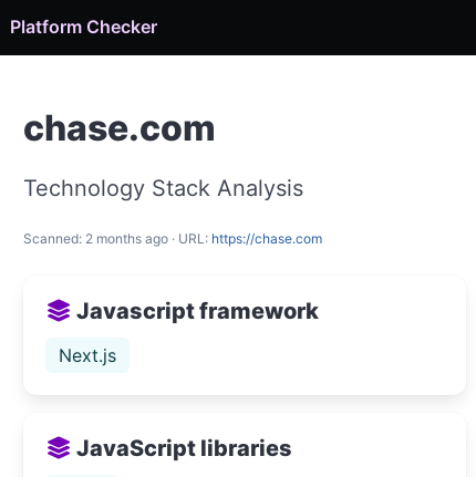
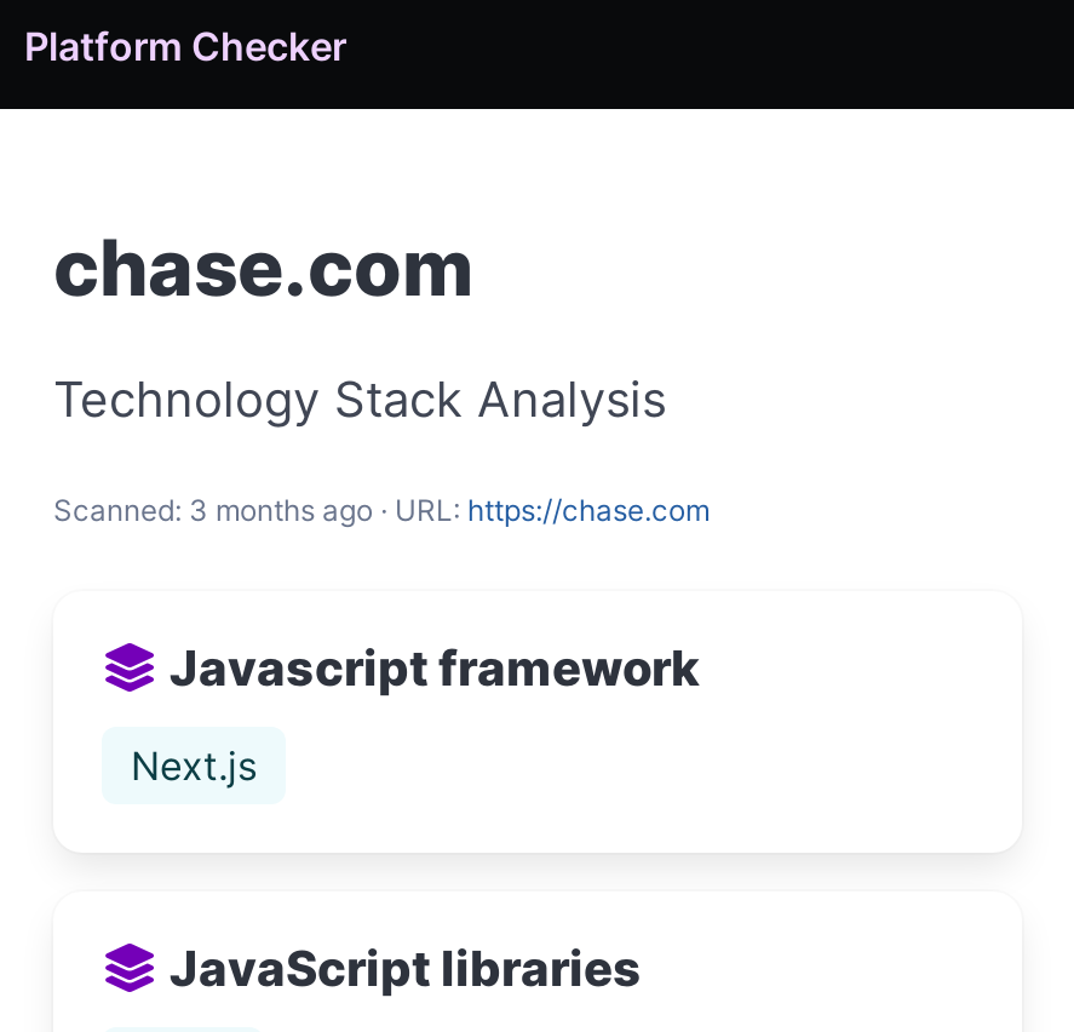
- Scanned: 2 months ago · URL: https://chase.com
+ Scanned: 3 months ago · URL: https://chase.com
